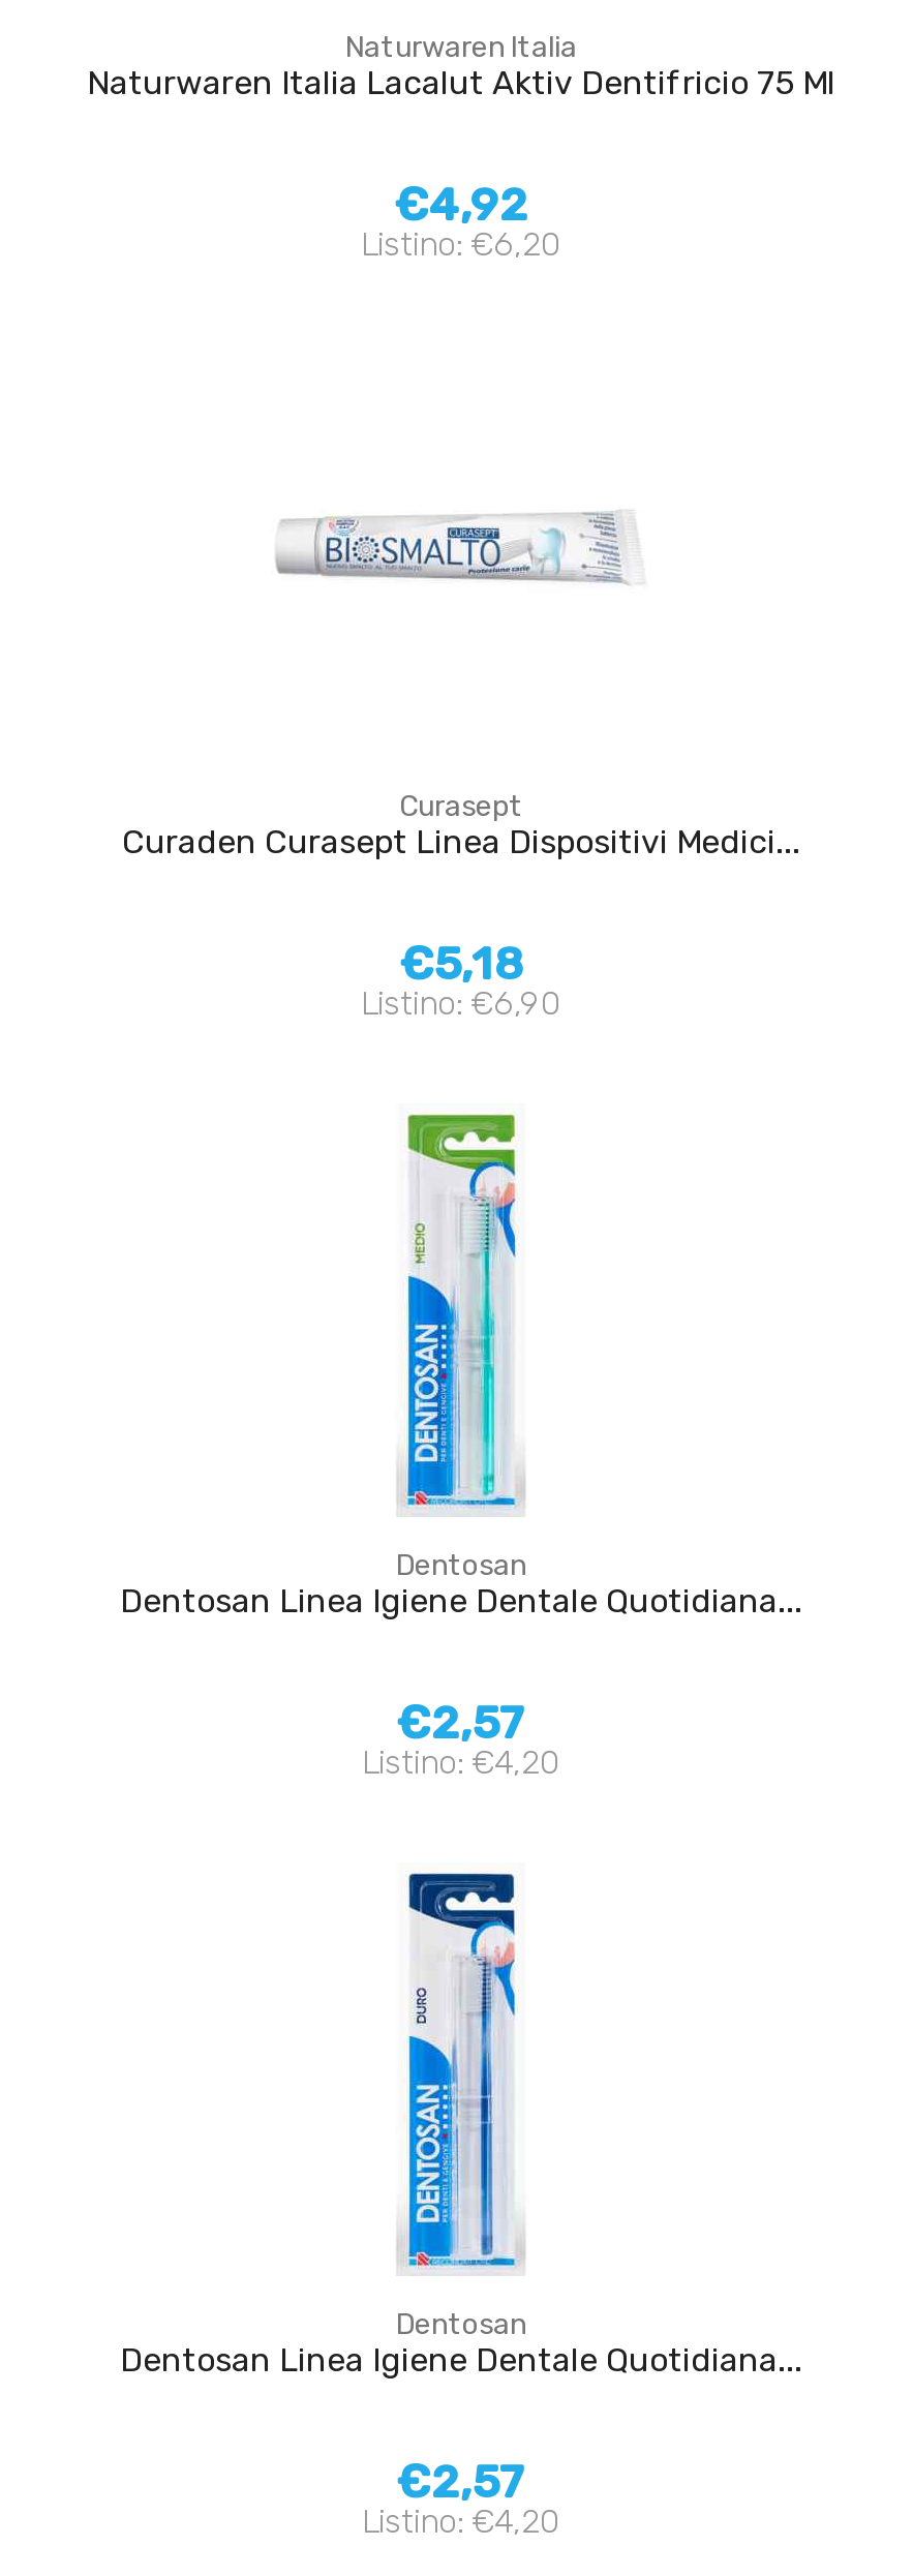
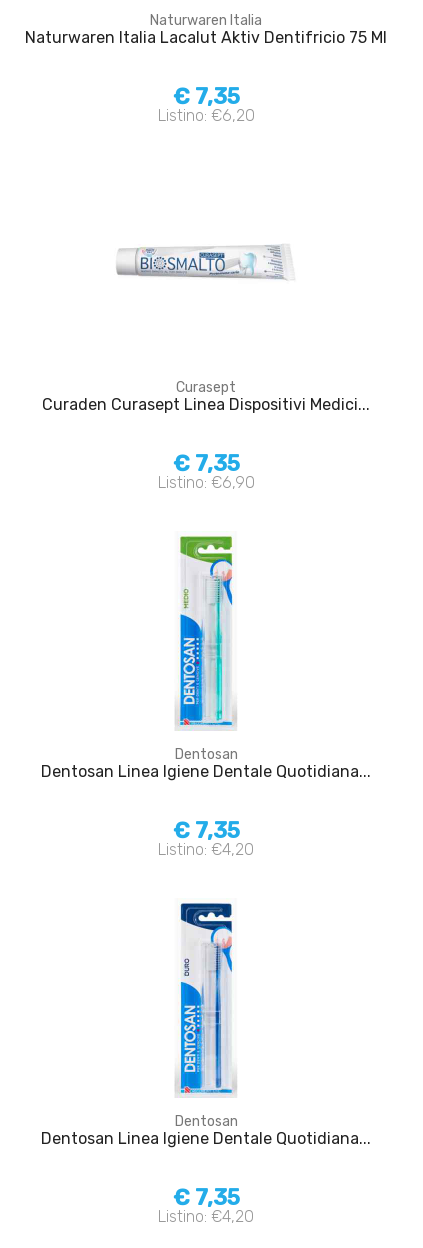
- €4,92
+ € 7,35

- €5,18
+ € 7,35

- €2,57
+ € 7,35

- €2,57
+ € 7,35
